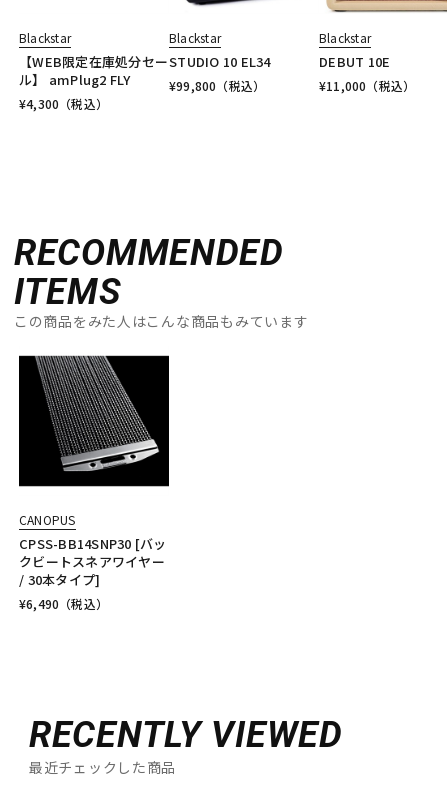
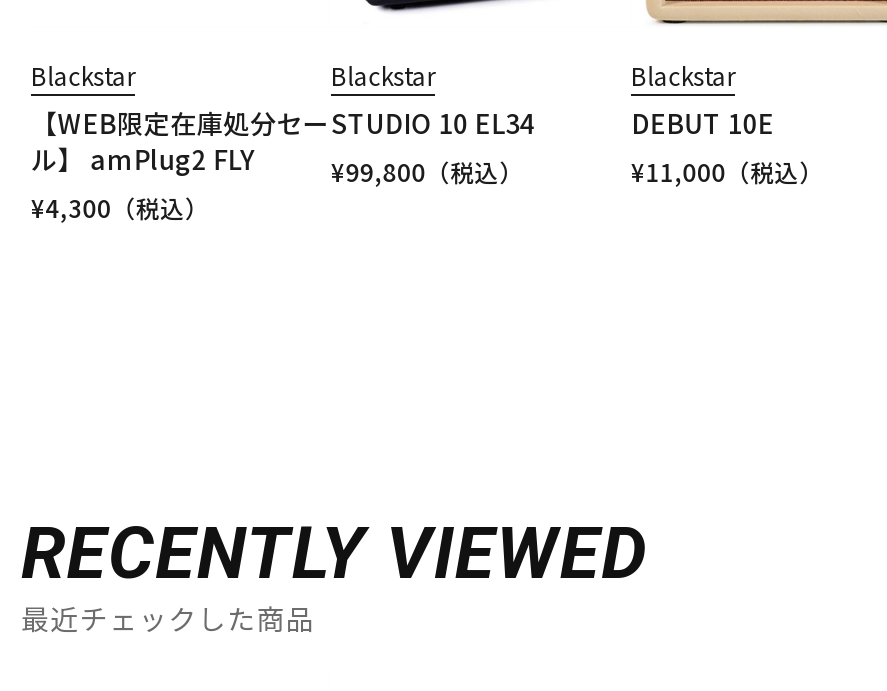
- RECOMMENDED
- ITEMS
- この商品をみた人はこんな商品もみています

- [image]
- CANOPUS
- CPSS-BB14SNP30 [バッ
- クビートスネアワイヤー
- / 30本タイプ]
- ¥6,490（税込）
